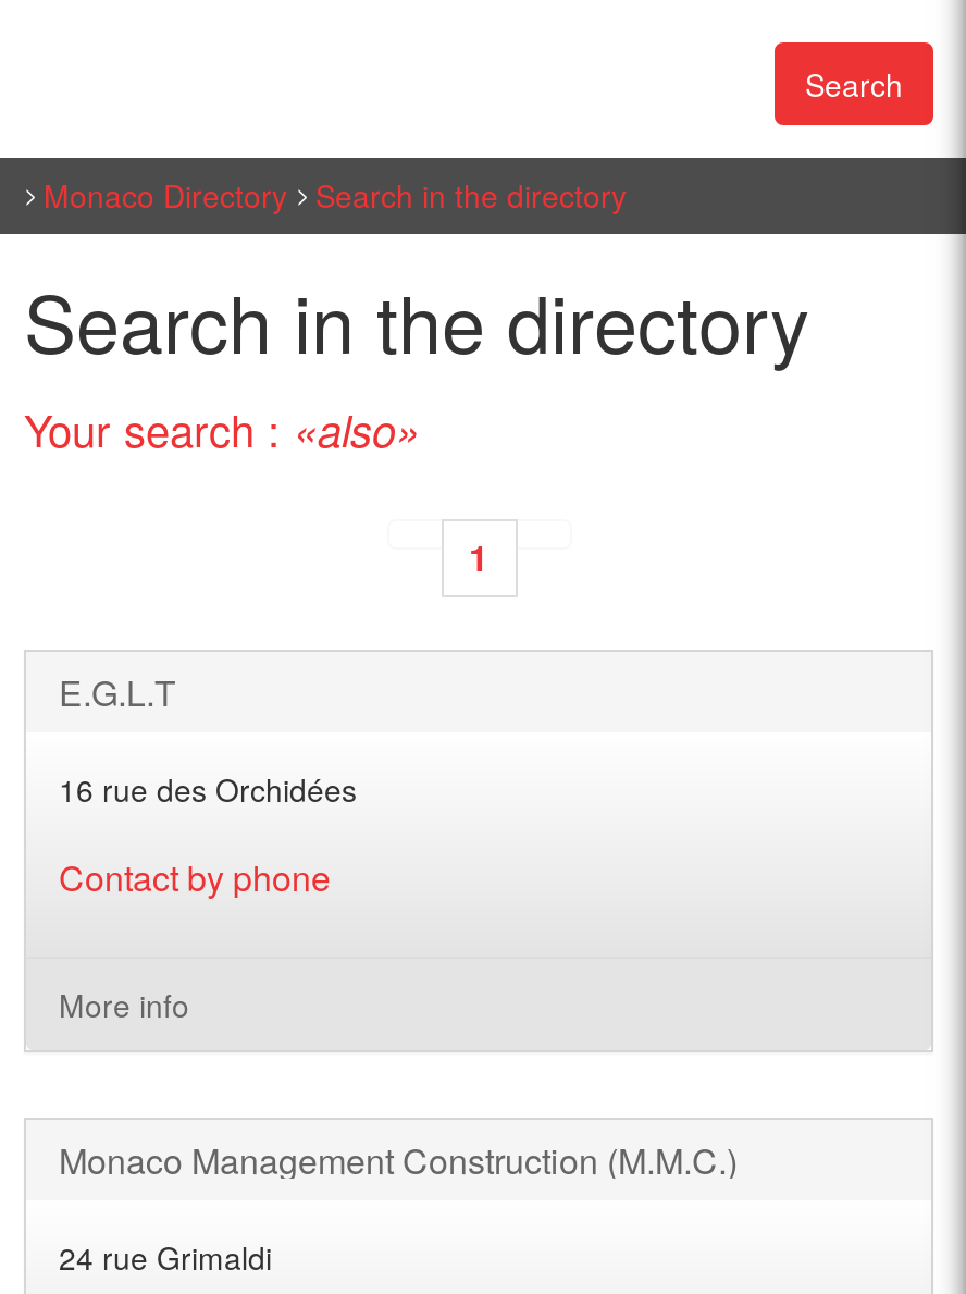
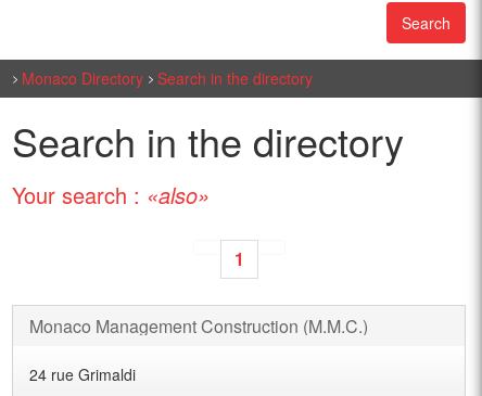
- E.G.L.T
- 16 rue des Orchidées
- Contact by phone
- More info
